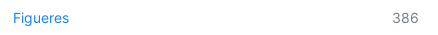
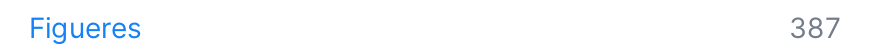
- 386
+ 387
